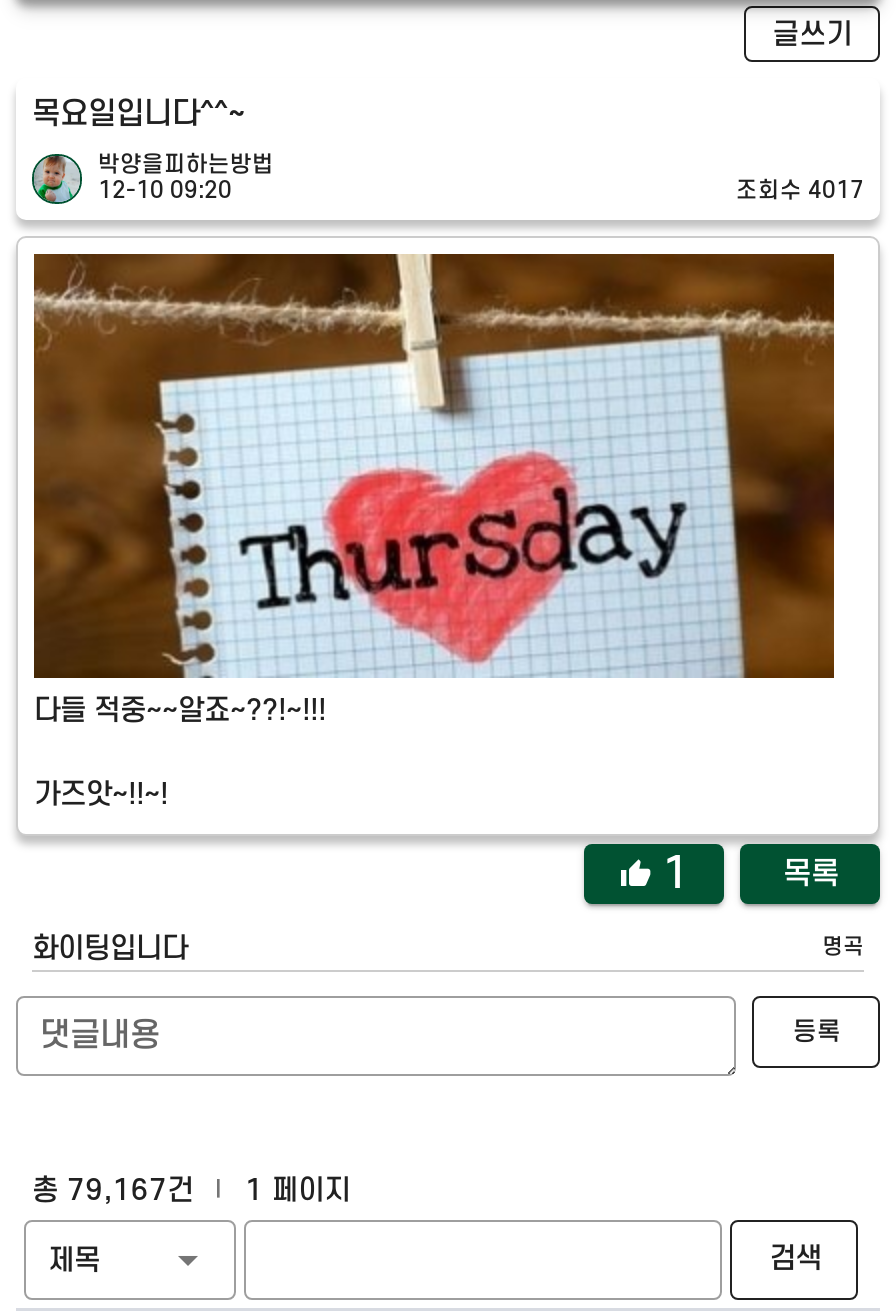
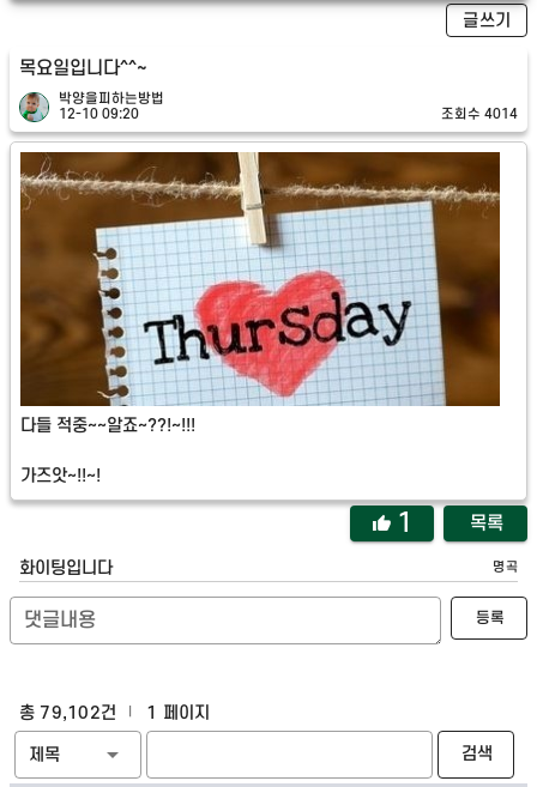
- 조회수 4017
+ 조회수 4014

- 총 79,167건 1 페이지
+ 총 79,102건 1 페이지
